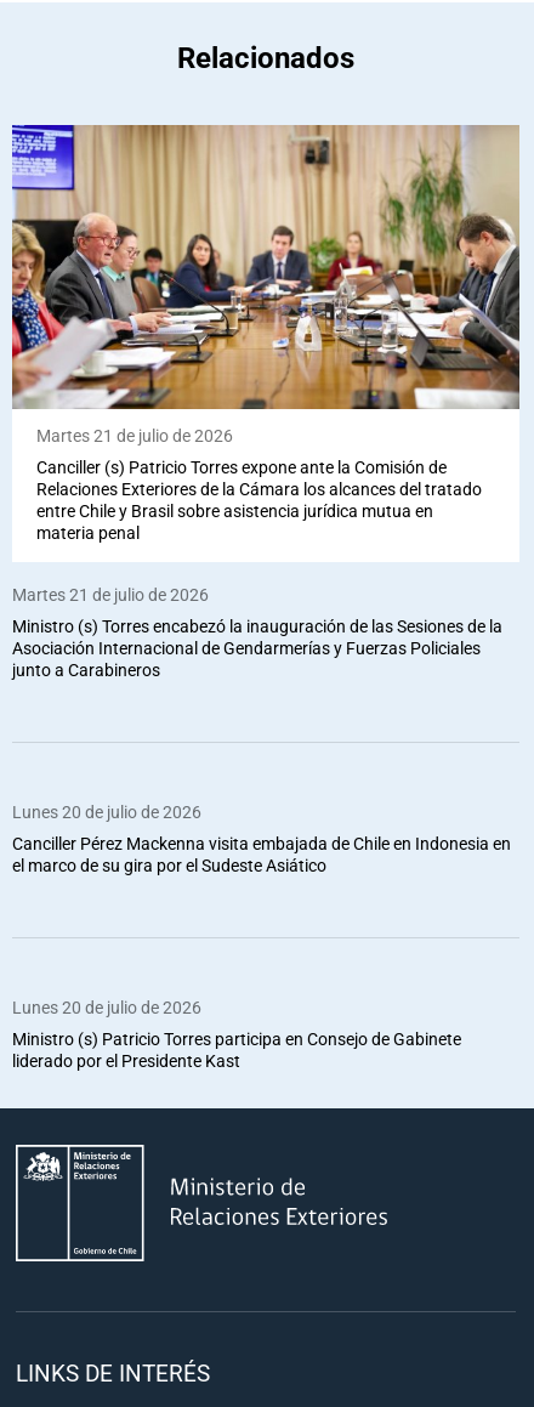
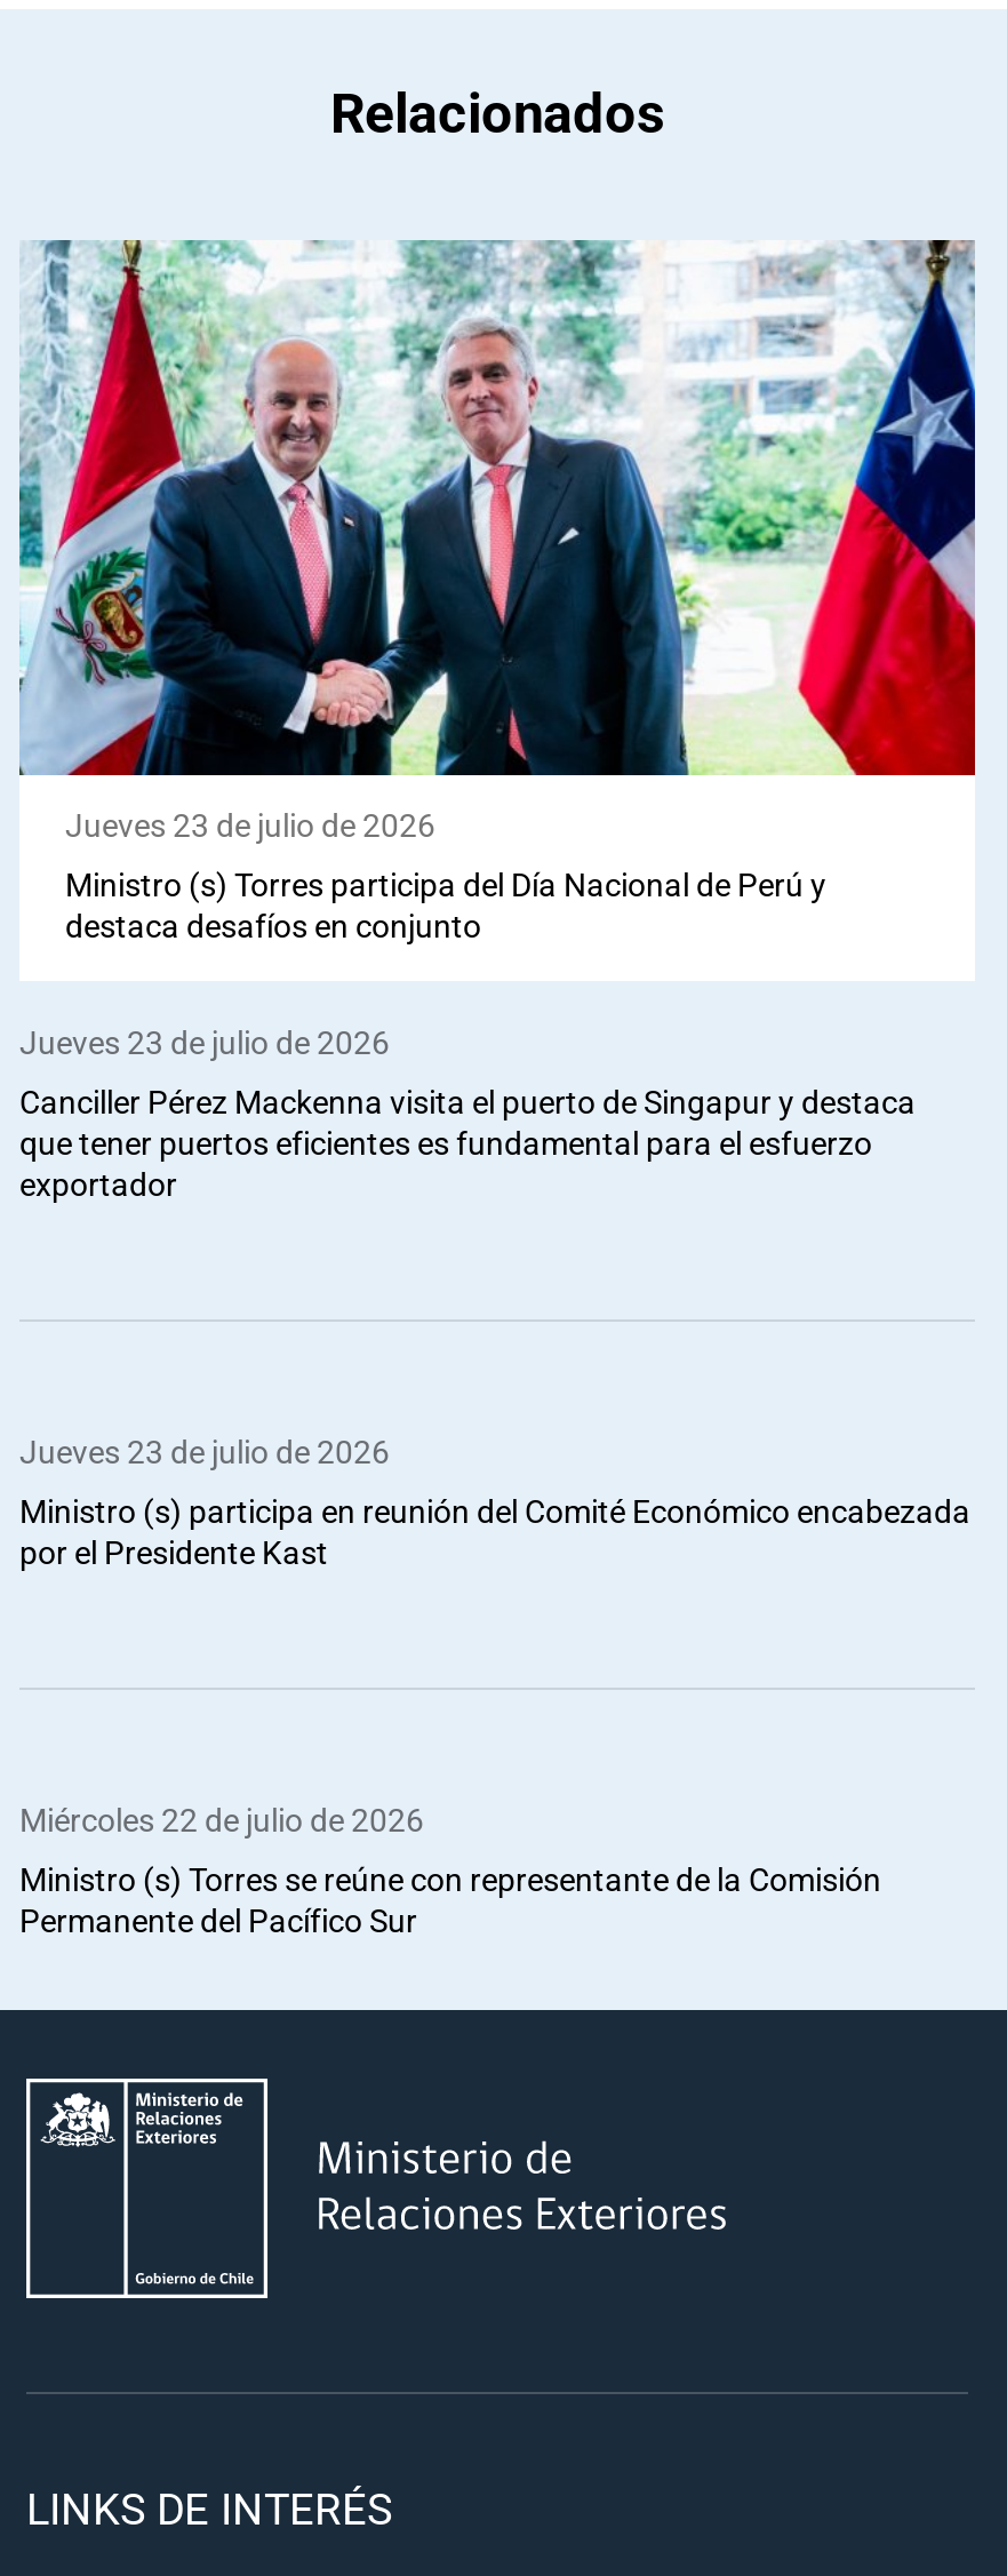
- [image]
- Martes 21 de julio de 2026
- Canciller (s) Patricio Torres expone ante la Comisión de
- Relaciones Exteriores de la Cámara los alcances del tratado
- entre Chile y Brasil sobre asistencia jurídica mutua en
- materia penal
+ [image]
+ Jueves 23 de julio de 2026
+ Ministro (s) Torres participa del Día Nacional de Perú y
+ destaca desafíos en conjunto

- Martes 21 de julio de 2026
- Ministro (s) Torres encabezó la inauguración de las Sesiones de la
- Asociación Internacional de Gendarmerías y Fuerzas Policiales
- junto a Carabineros
+ Jueves 23 de julio de 2026
+ Canciller Pérez Mackenna visita el puerto de Singapur y destaca
+ que tener puertos eficientes es fundamental para el esfuerzo
+ exportador

- Lunes 20 de julio de 2026
- Canciller Pérez Mackenna visita embajada de Chile en Indonesia en
- el marco de su gira por el Sudeste Asiático
+ Jueves 23 de julio de 2026
+ Ministro (s) participa en reunión del Comité Económico encabezada
+ por el Presidente Kast

- Lunes 20 de julio de 2026
- Ministro (s) Patricio Torres participa en Consejo de Gabinete
- liderado por el Presidente Kast
+ Miércoles 22 de julio de 2026
+ Ministro (s) Torres se reúne con representante de la Comisión
+ Permanente del Pacífico Sur
